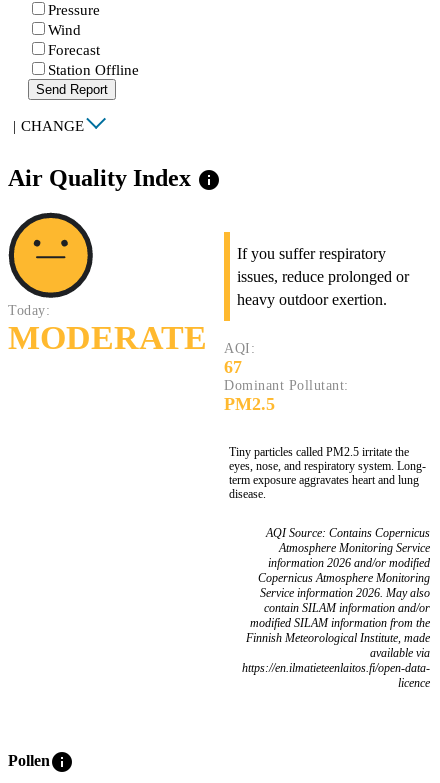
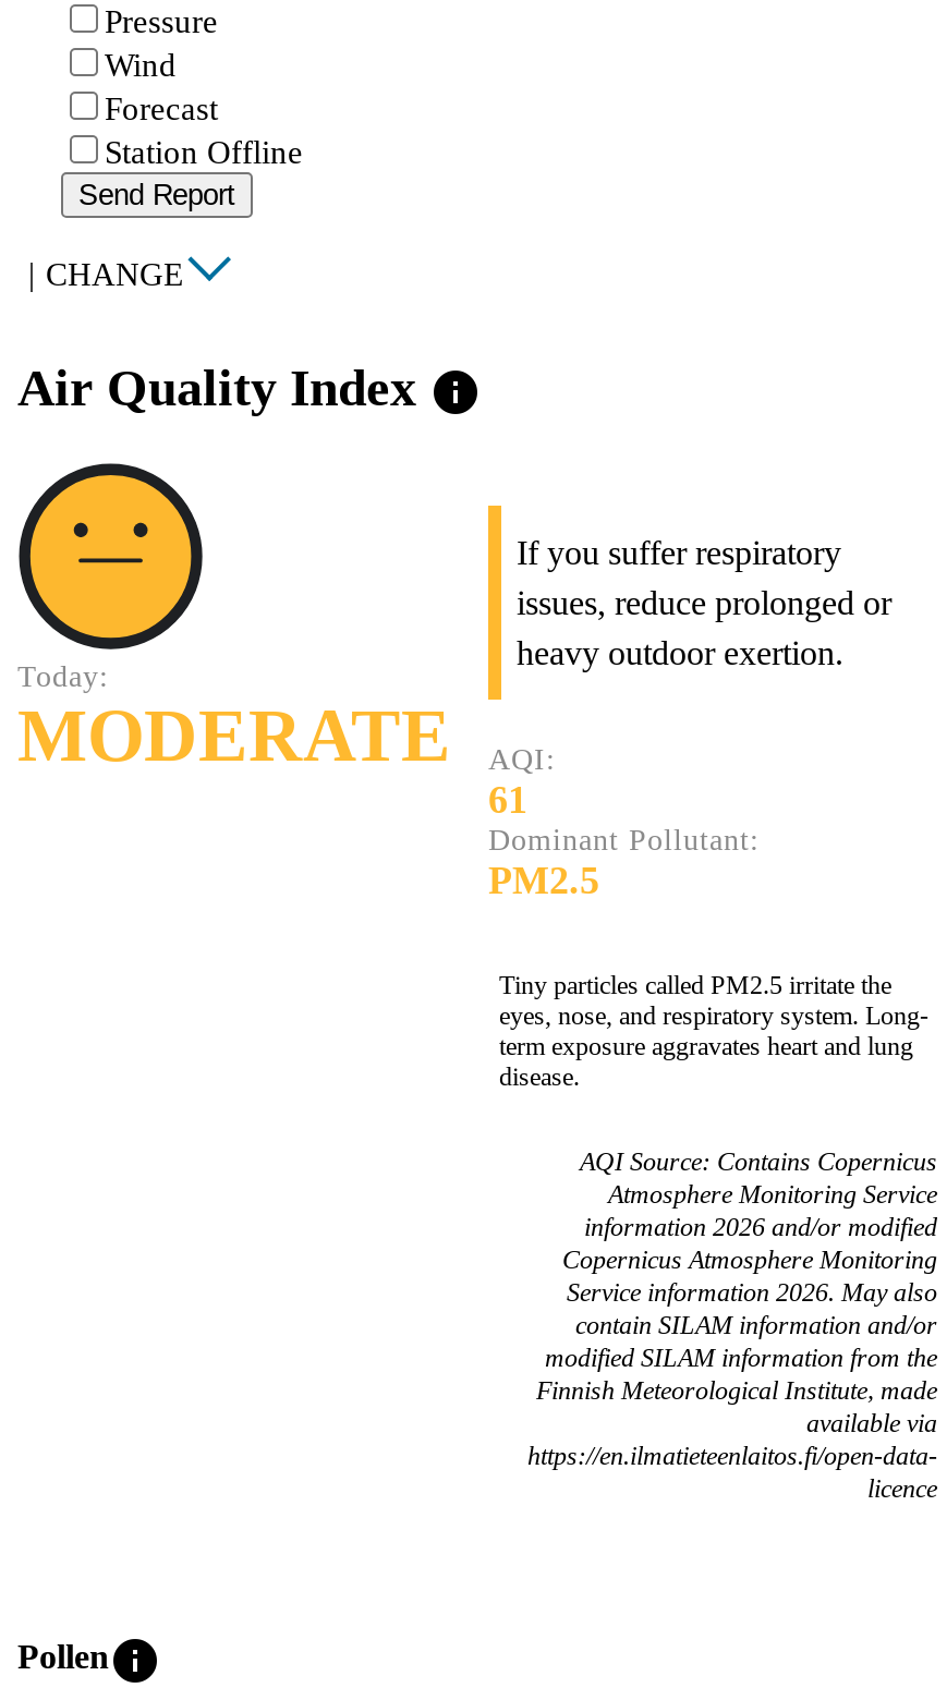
- 67
+ 61
